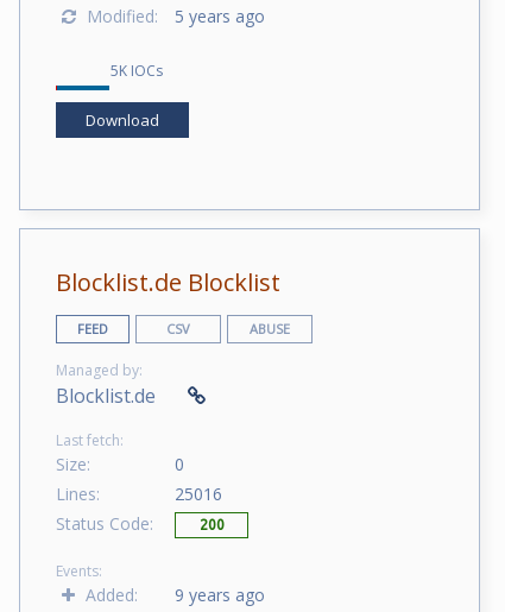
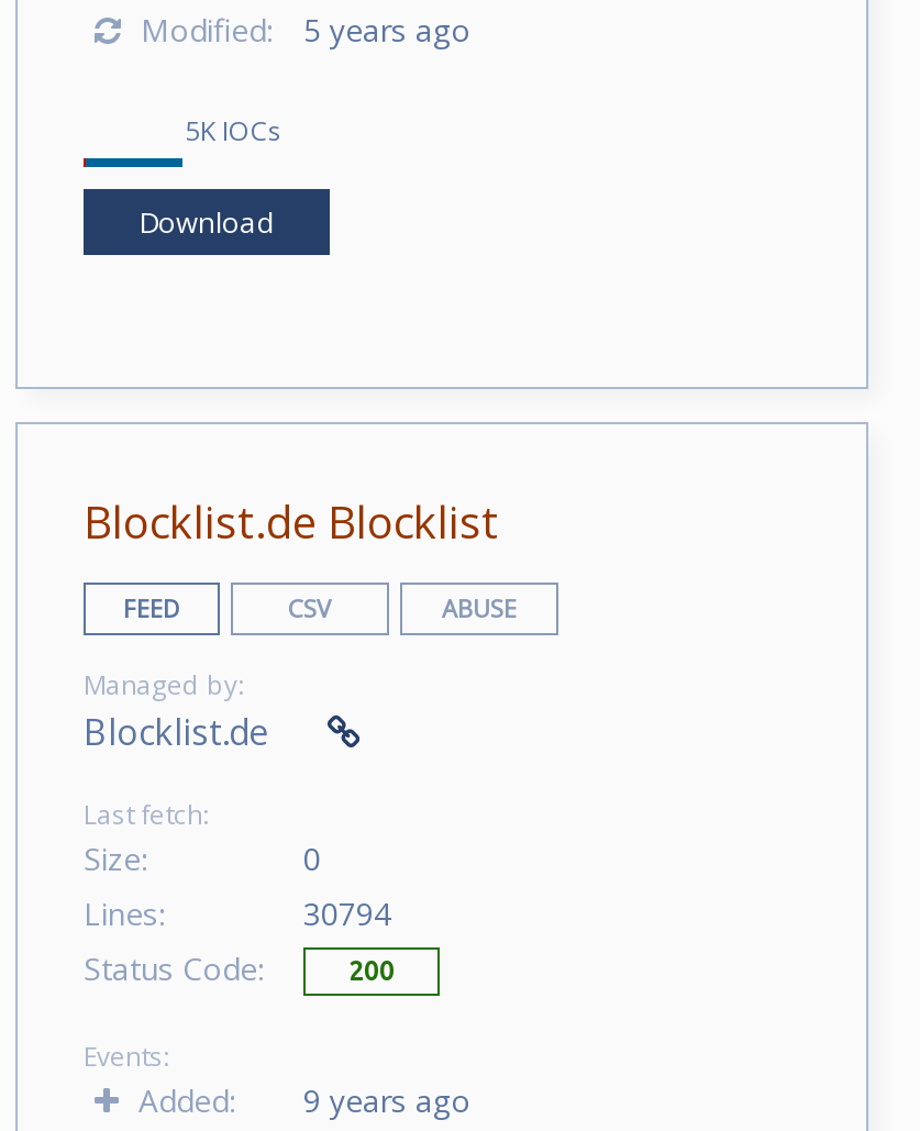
- 25016
+ 30794
